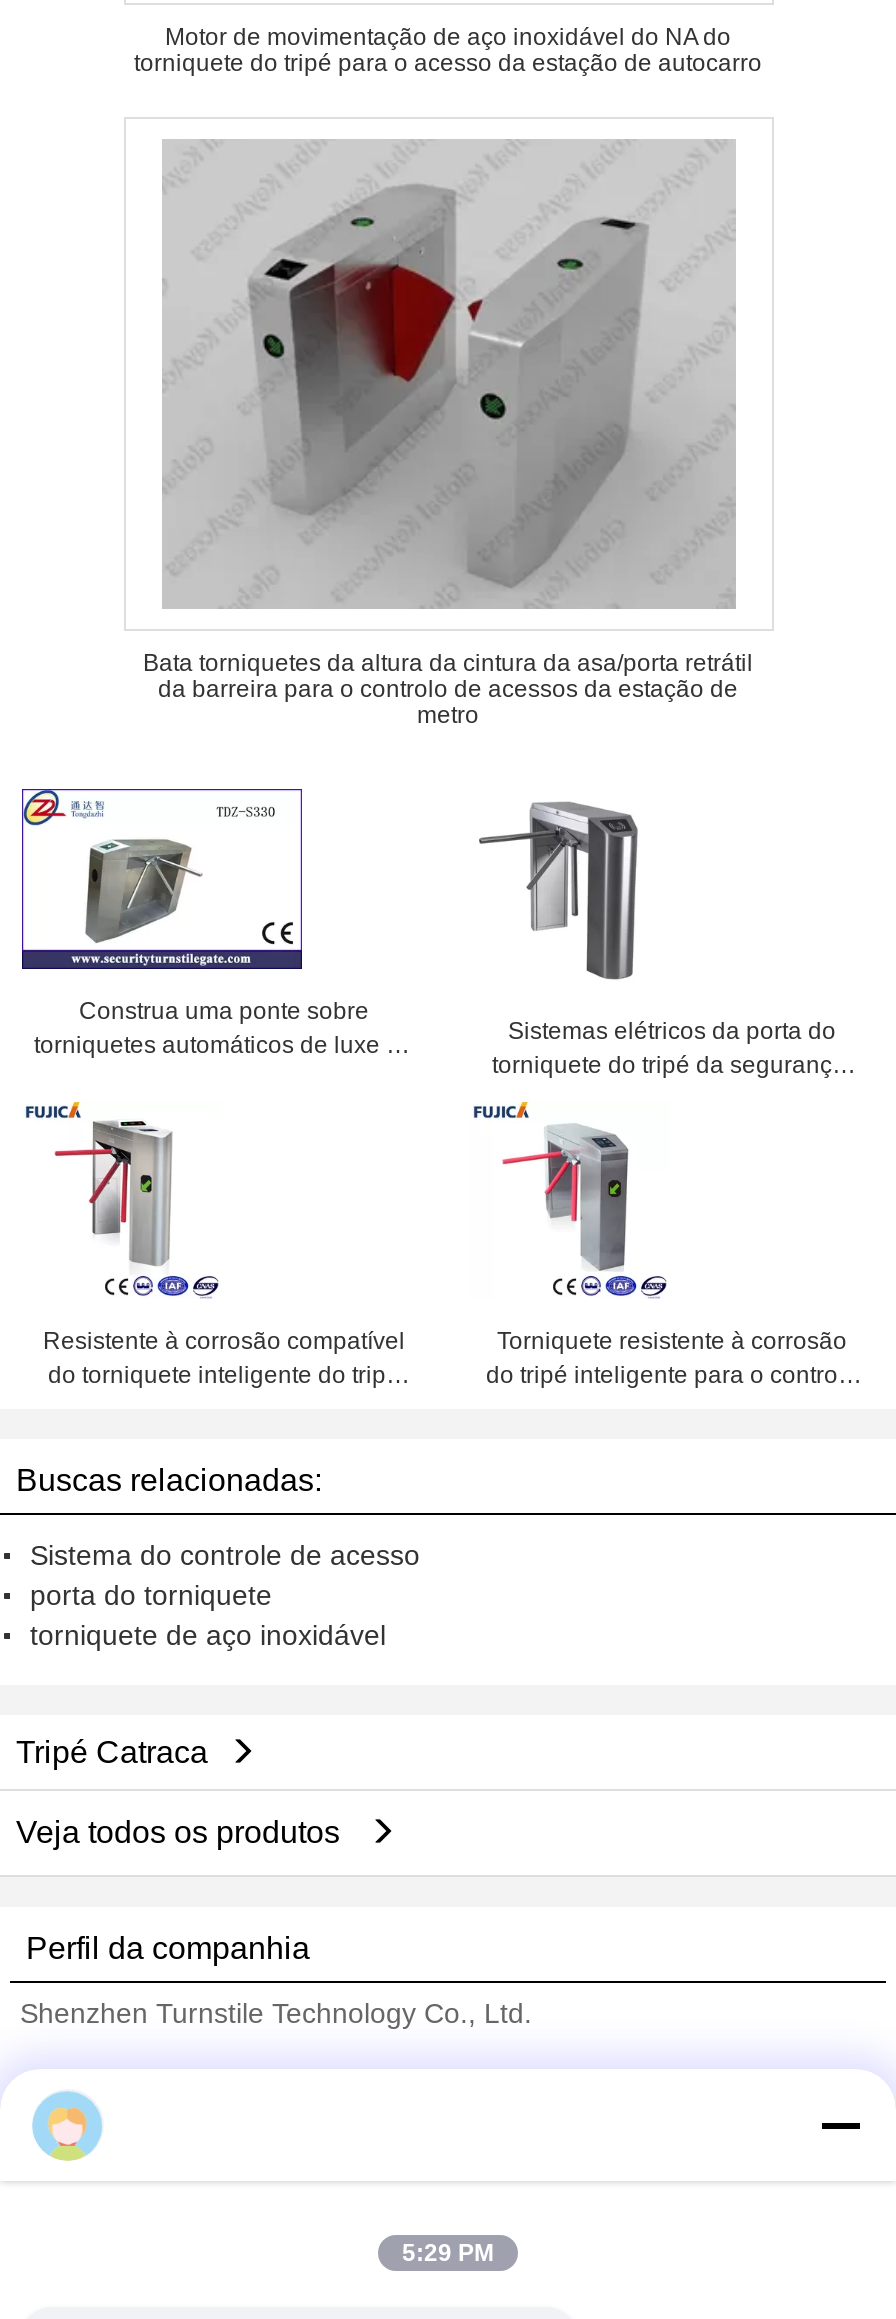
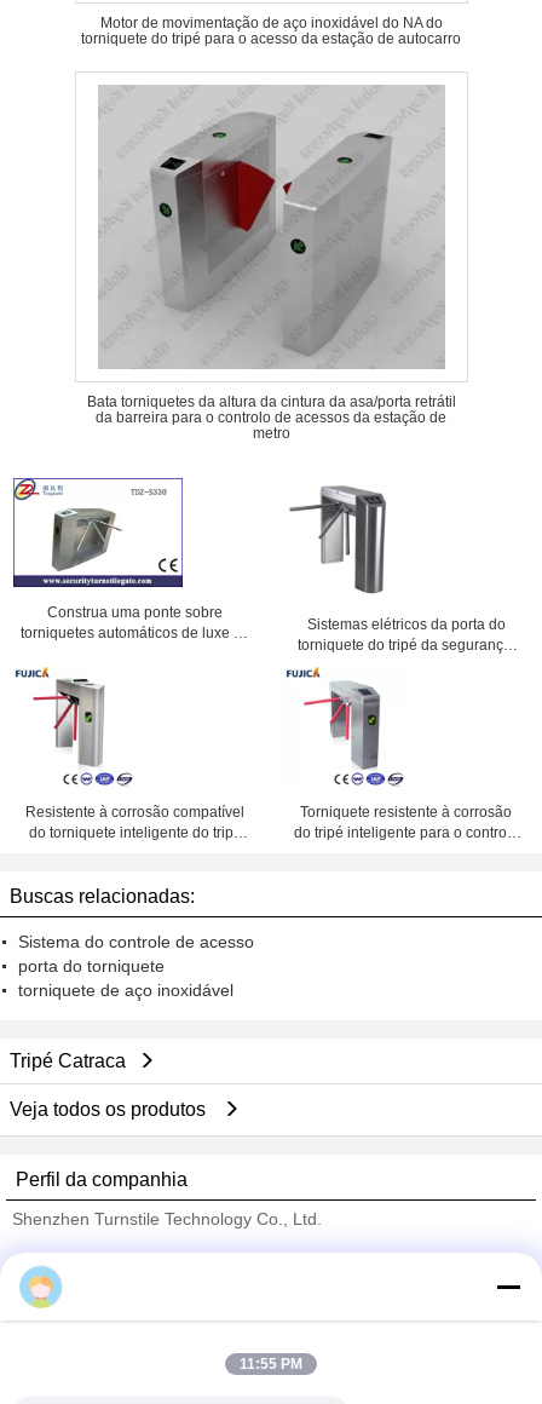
- 5:29 PM
+ 11:55 PM
